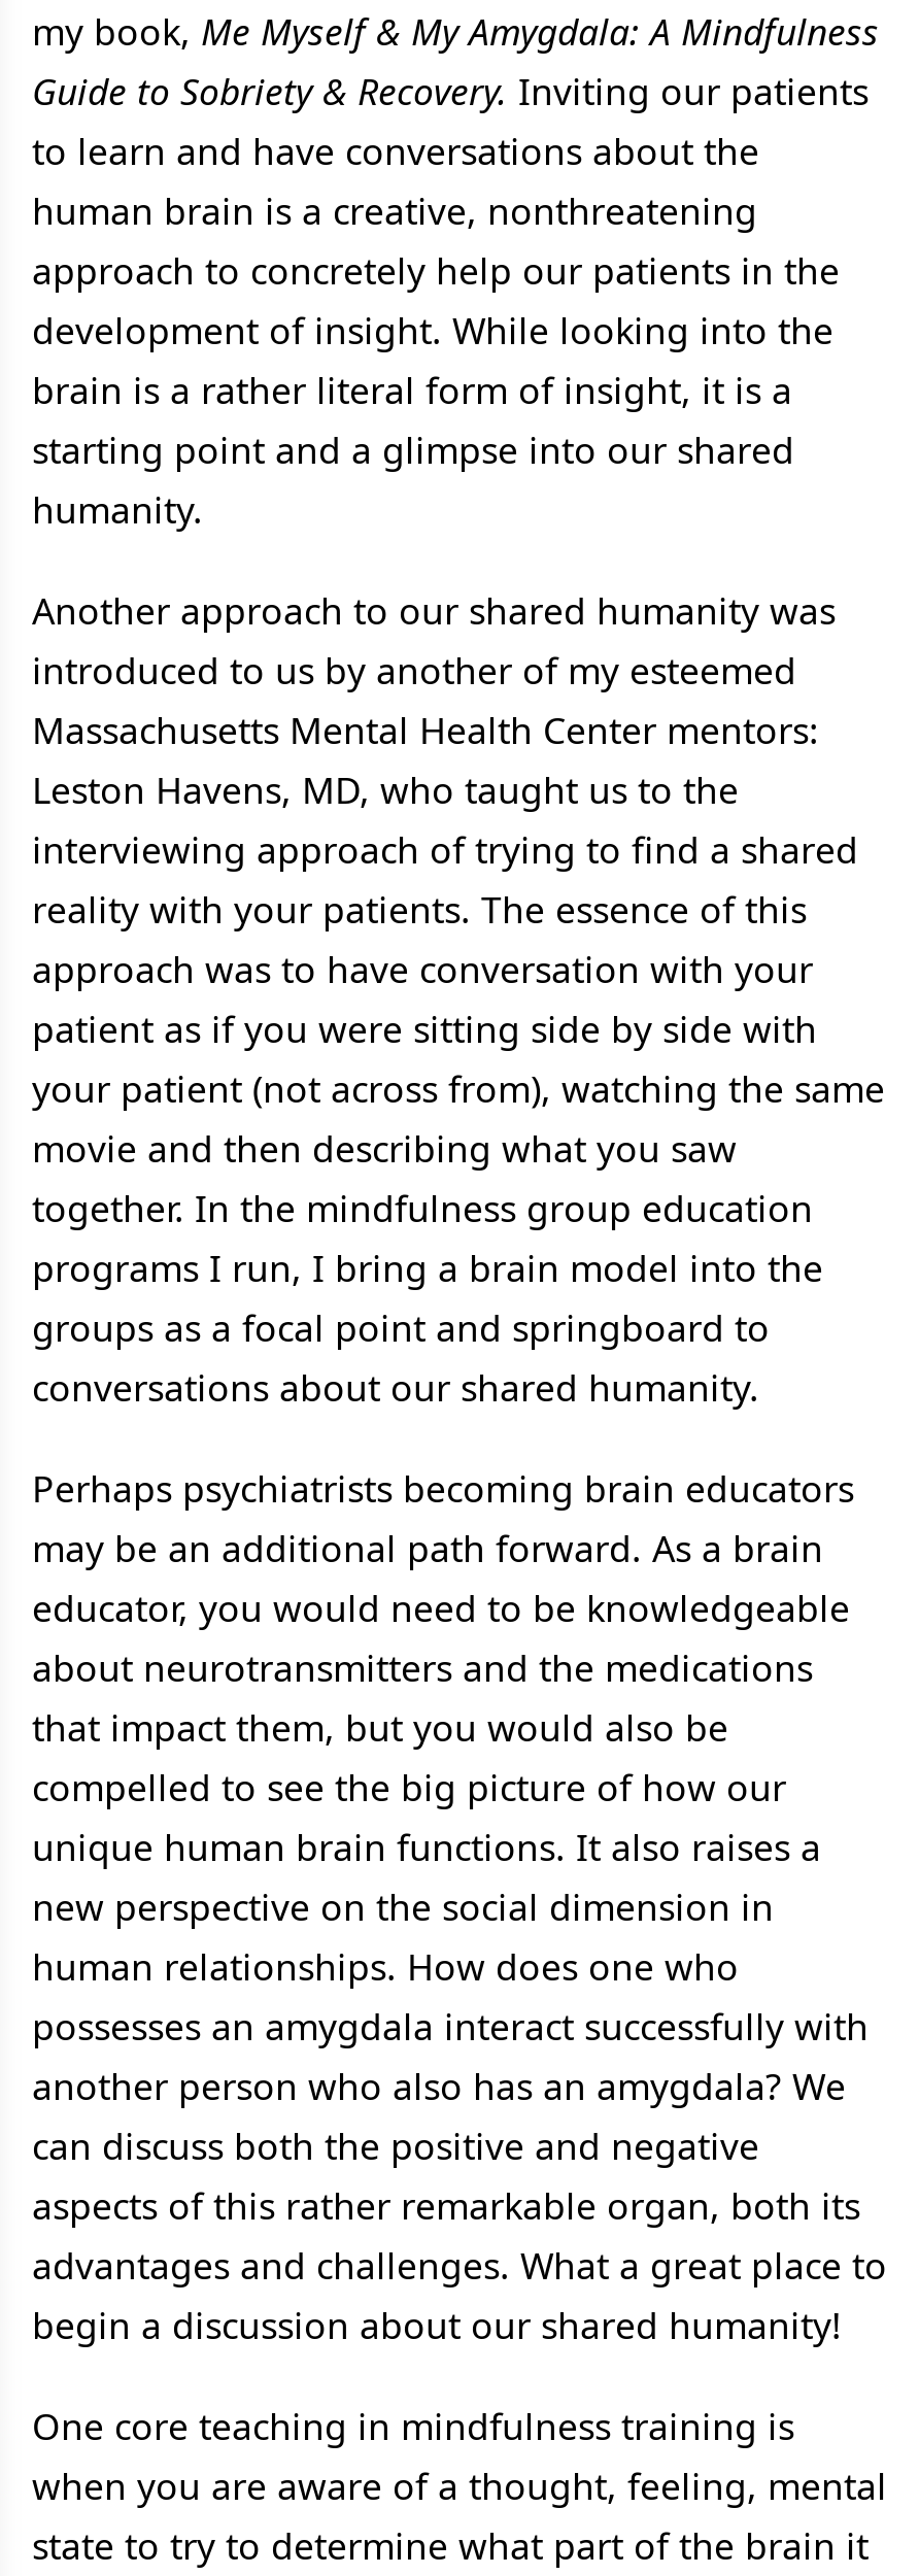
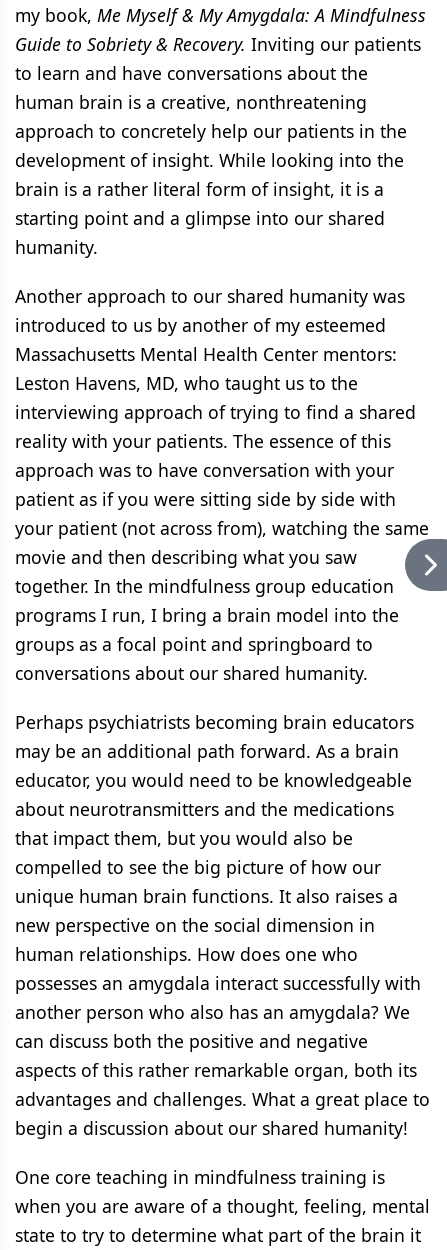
+ [image]
